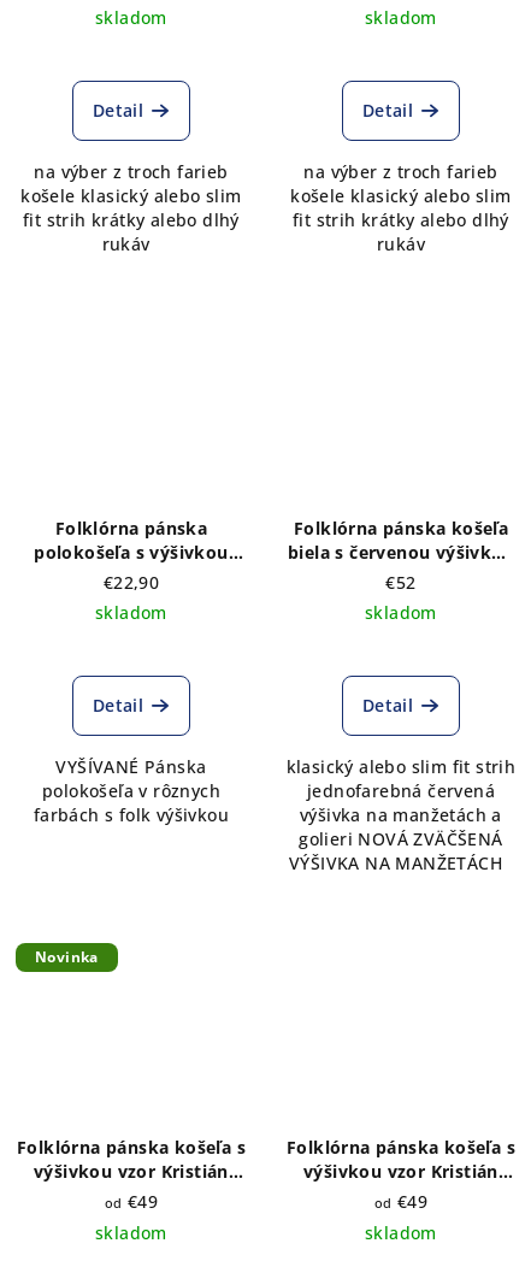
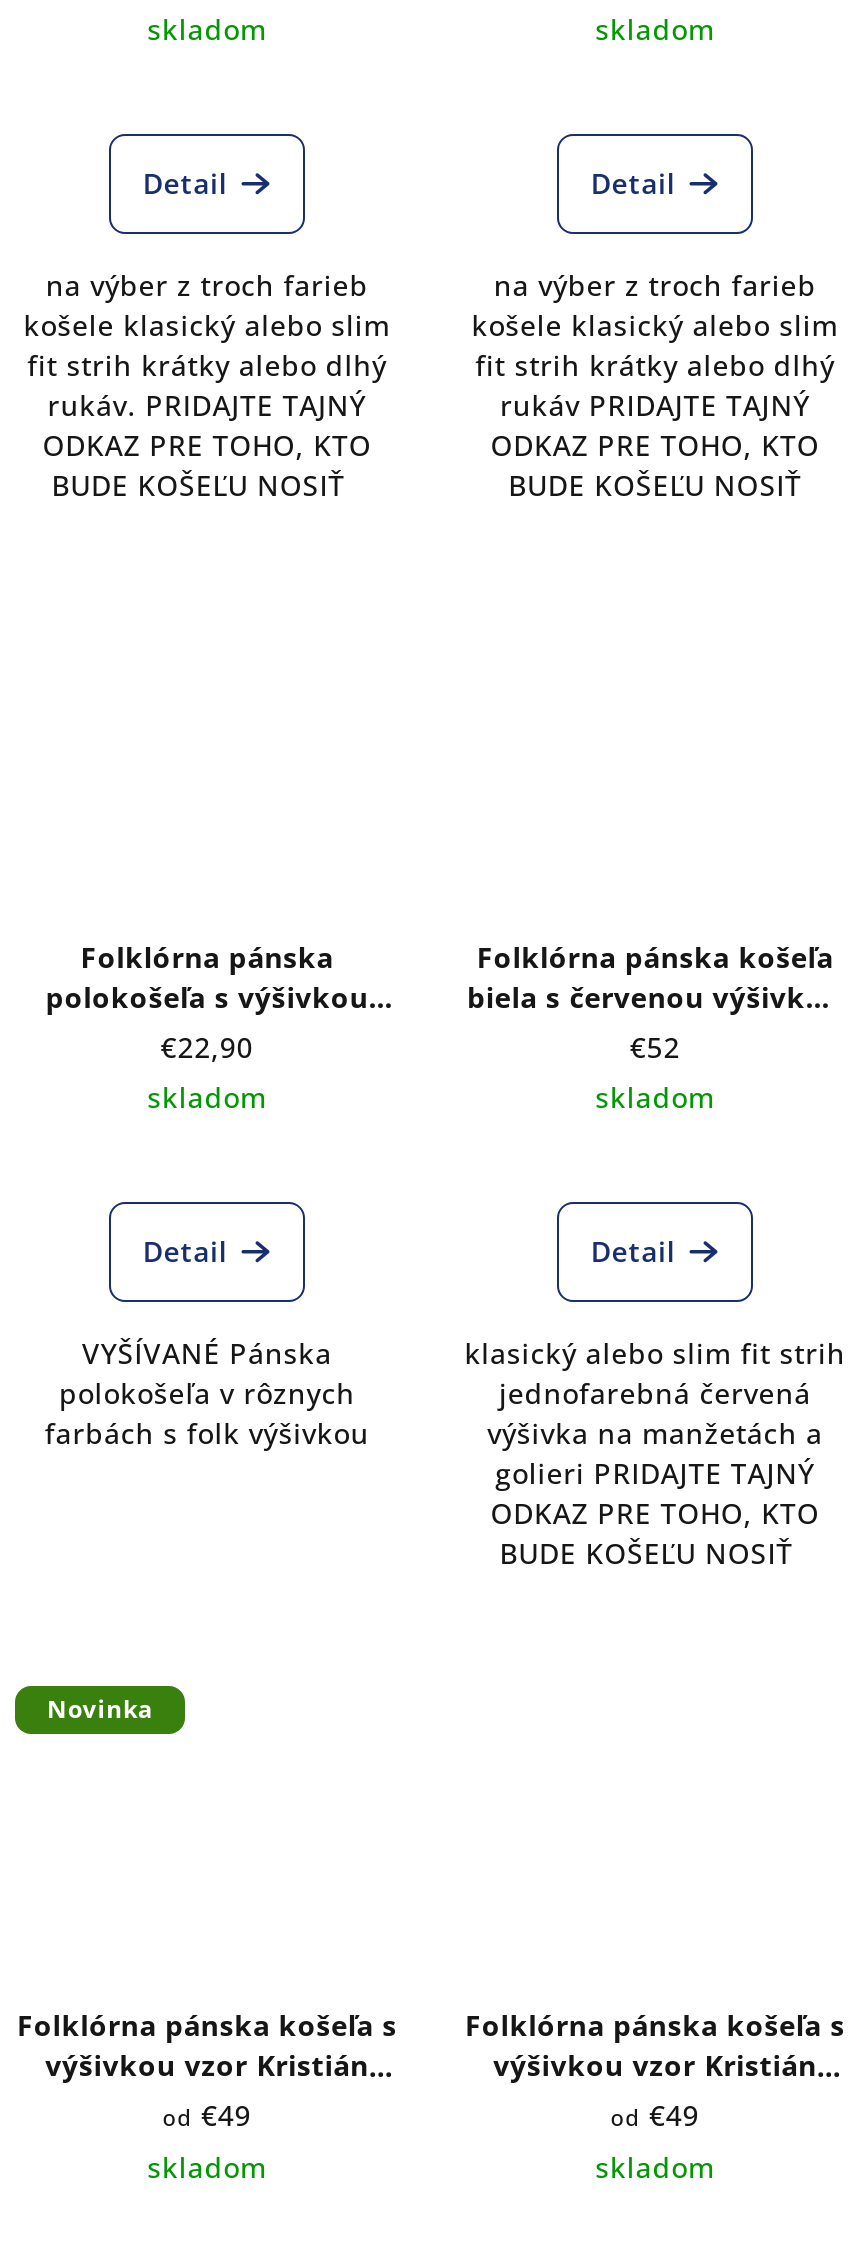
- rukáv
+ rukáv. PRIDAJTE TAJNÝ
+ ODKAZ PRE TOHO, KTO
+ BUDE KOŠEĽU NOSIŤ

- rukáv
+ rukáv PRIDAJTE TAJNÝ
+ ODKAZ PRE TOHO, KTO
+ BUDE KOŠEĽU NOSIŤ

- golieri NOVÁ ZVÄČŠENÁ
- VÝŠIVKA NA MANŽETÁCH
+ golieri PRIDAJTE TAJNÝ
+ ODKAZ PRE TOHO, KTO
+ BUDE KOŠEĽU NOSIŤ
